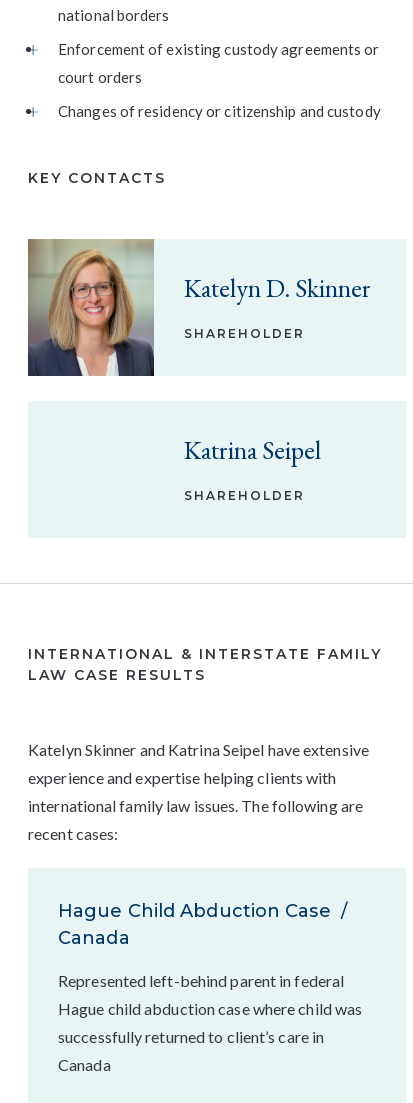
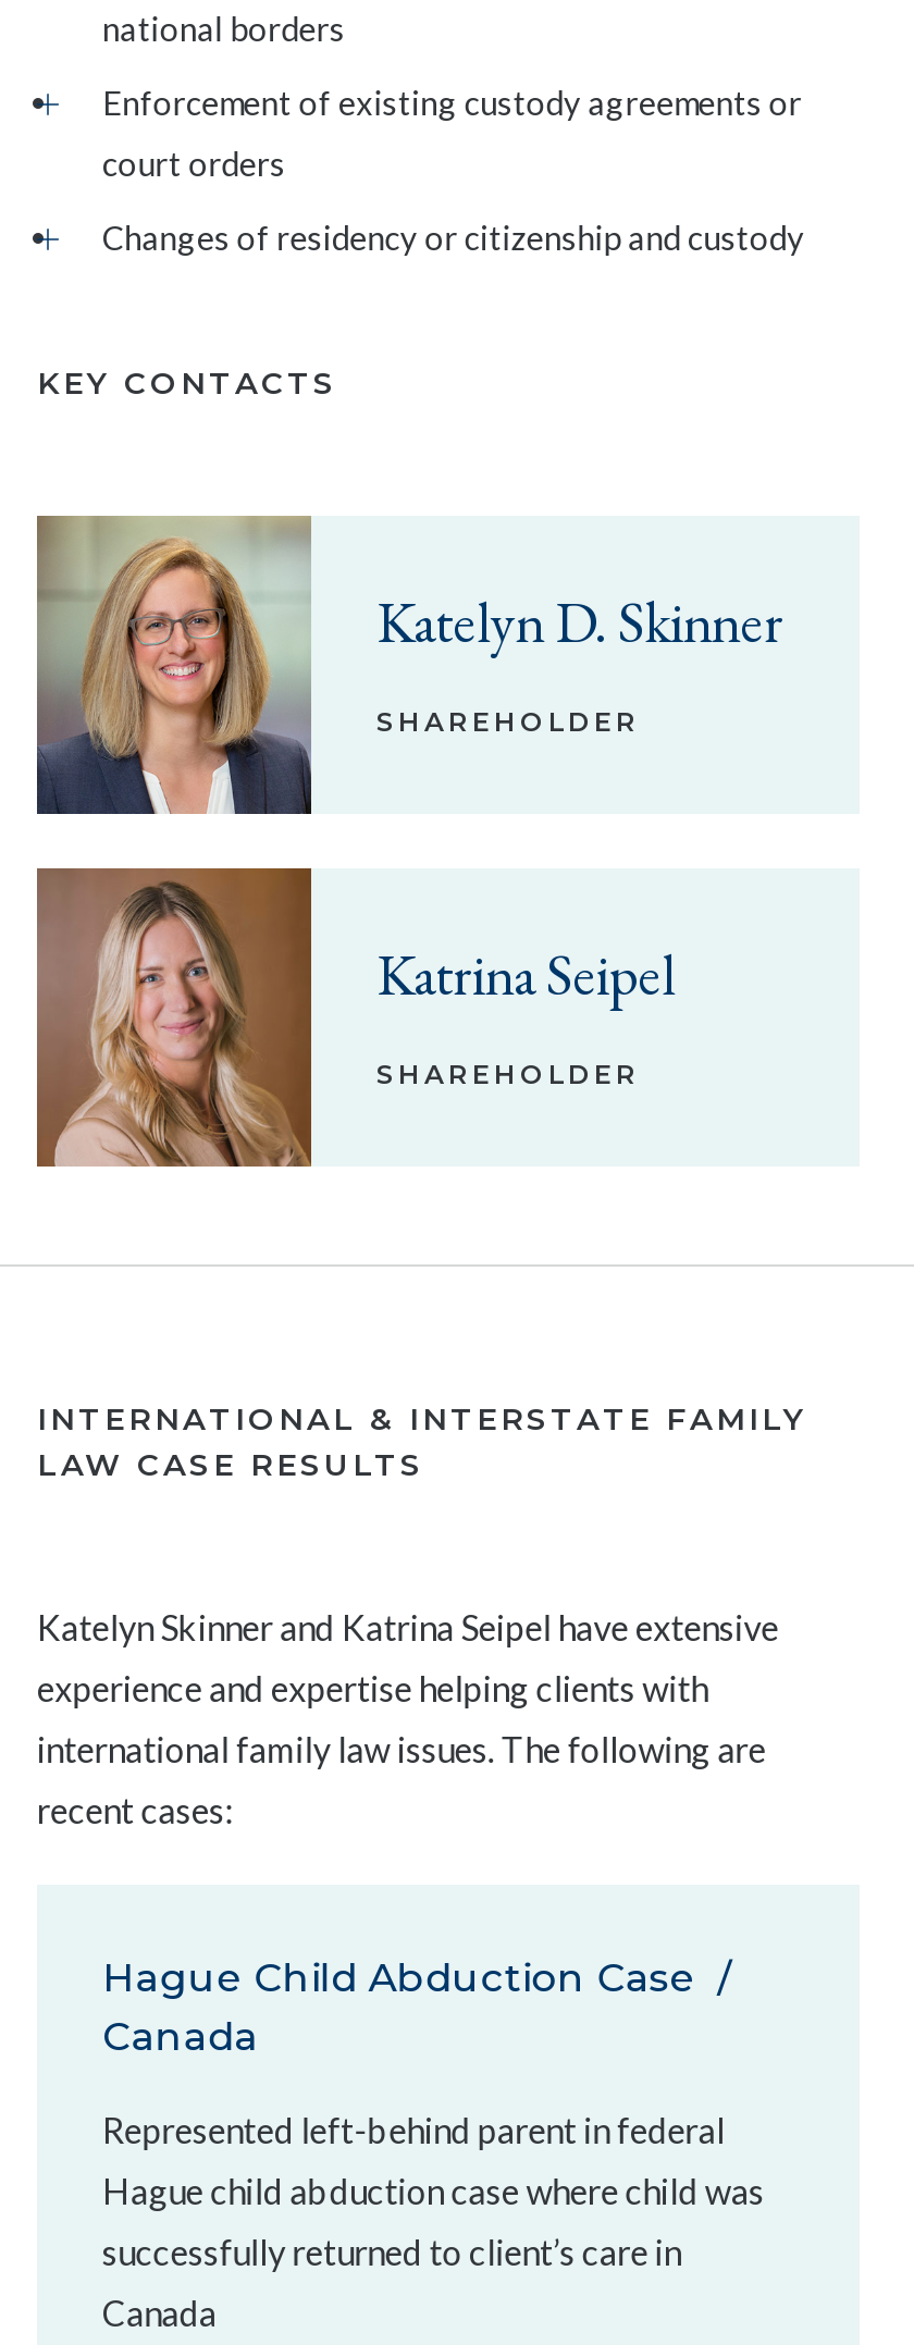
+ [image]
